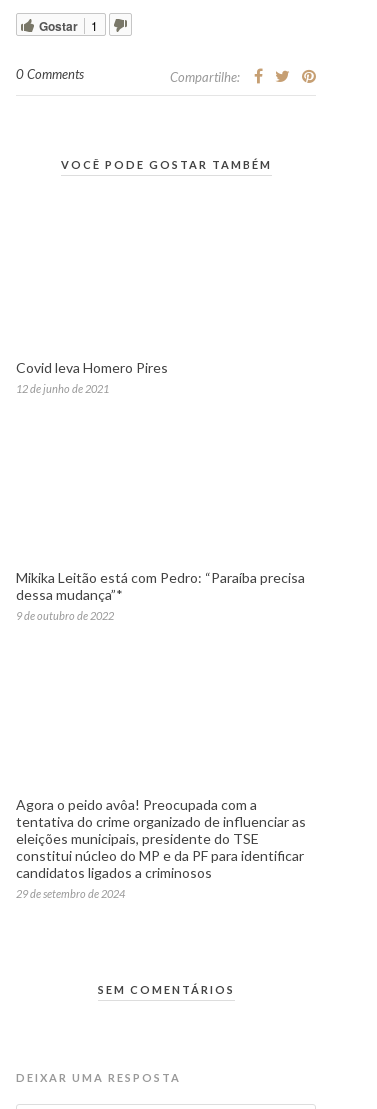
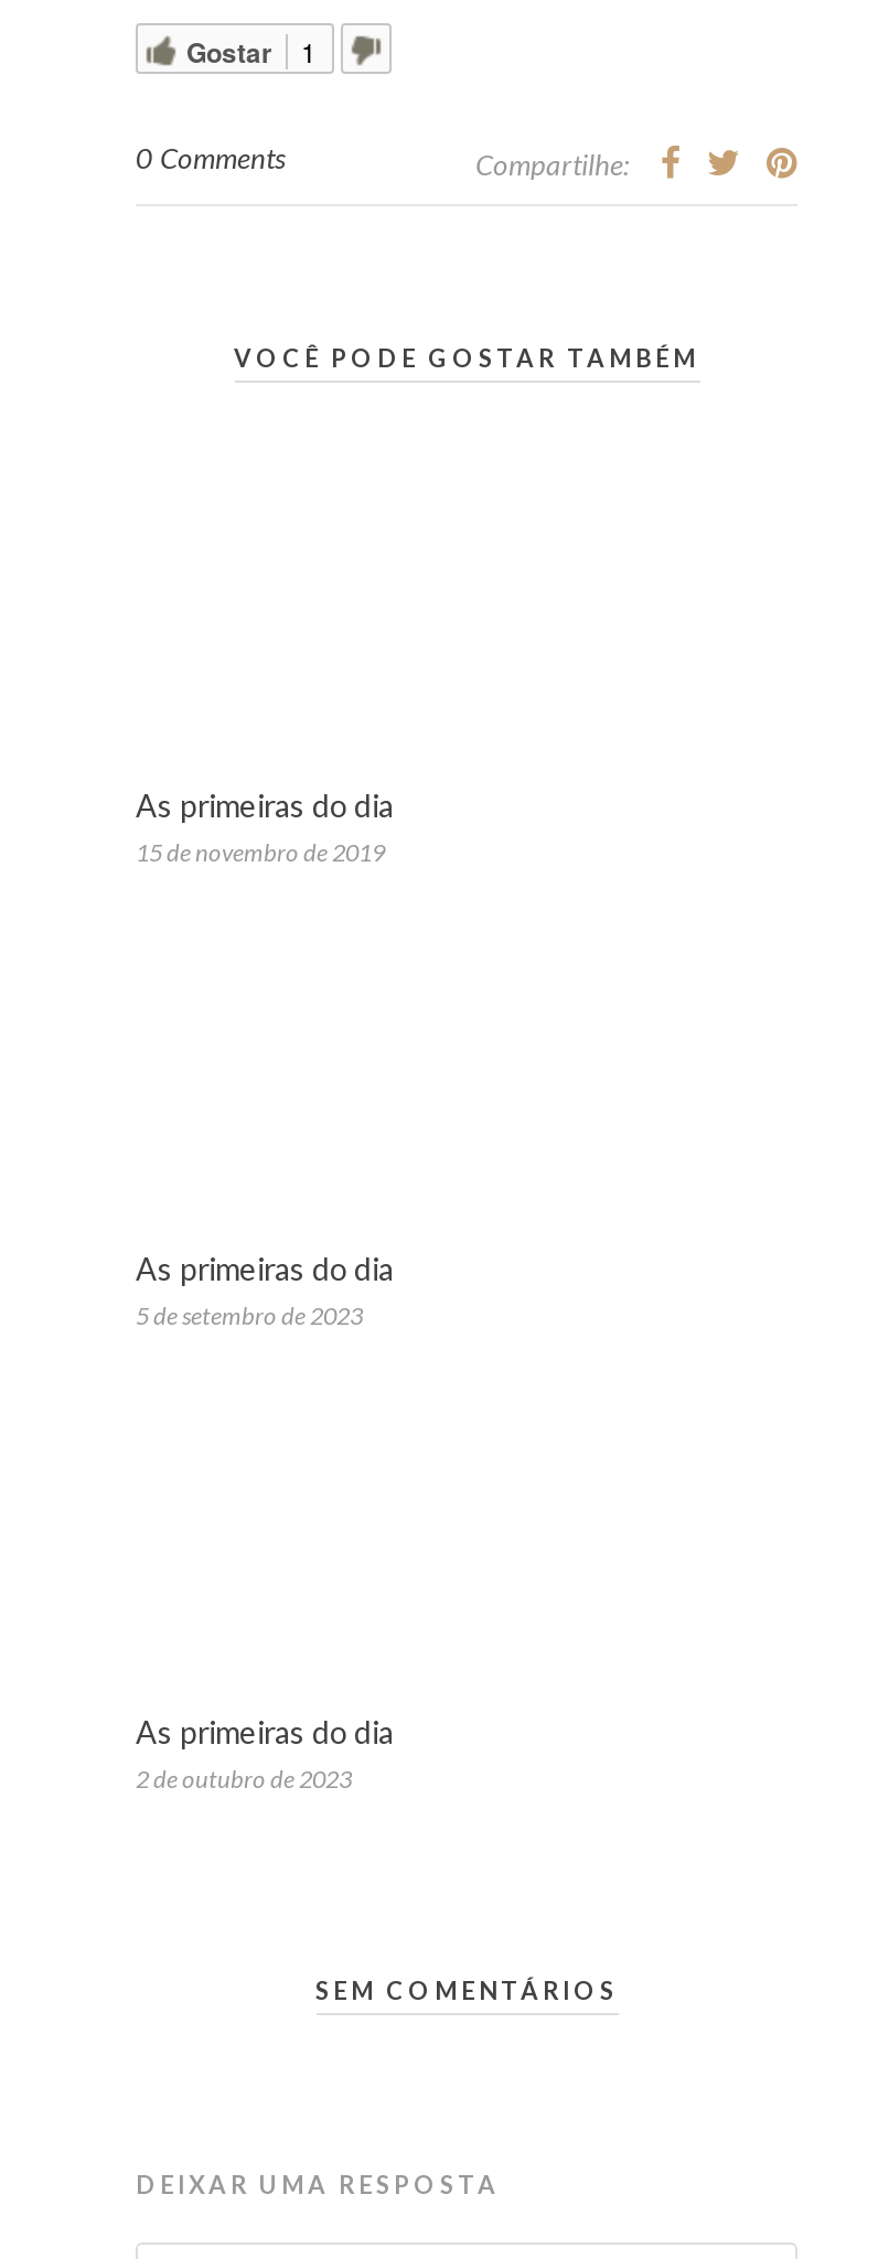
- Covid leva Homero Pires
- 12 de junho de 2021
+ As primeiras do dia
+ 15 de novembro de 2019

- Mikika Leitão está com Pedro: “Paraíba precisa
- dessa mudança”*
- 9 de outubro de 2022
+ As primeiras do dia
+ 5 de setembro de 2023

- Agora o peido avôa! Preocupada com a
- tentativa do crime organizado de influenciar as
- eleições municipais, presidente do TSE
- constitui núcleo do MP e da PF para identificar
- candidatos ligados a criminosos
- 29 de setembro de 2024
+ As primeiras do dia
+ 2 de outubro de 2023
